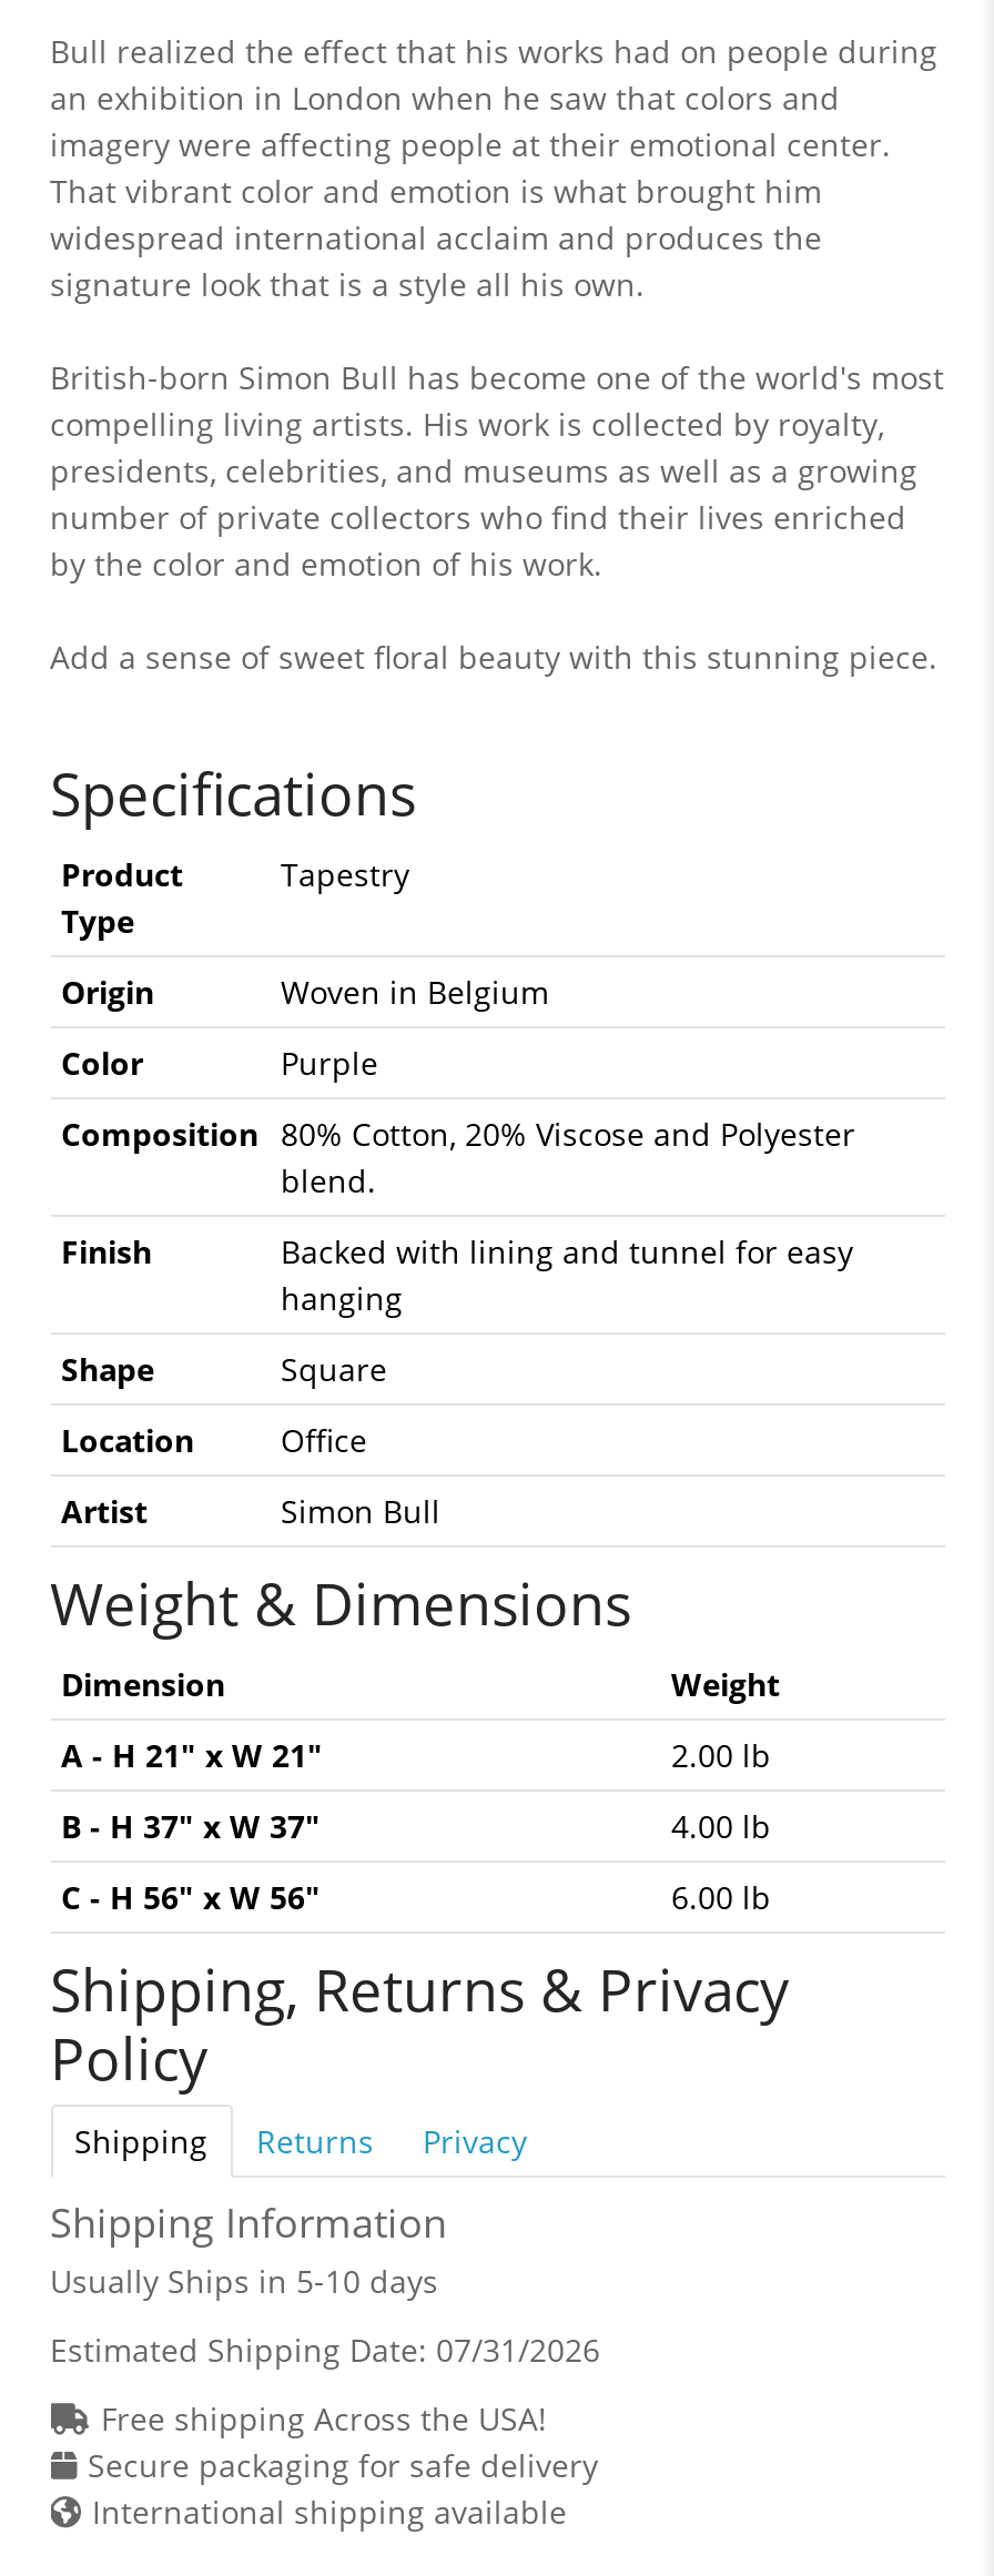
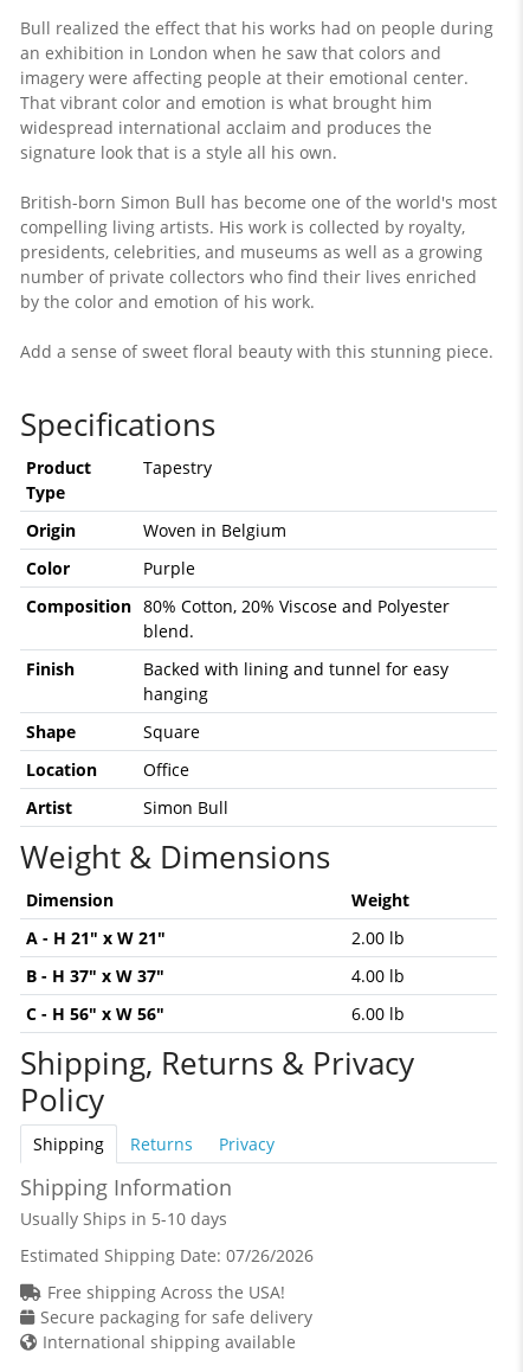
- Estimated Shipping Date: 07/31/2026
+ Estimated Shipping Date: 07/26/2026
